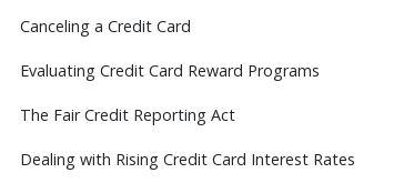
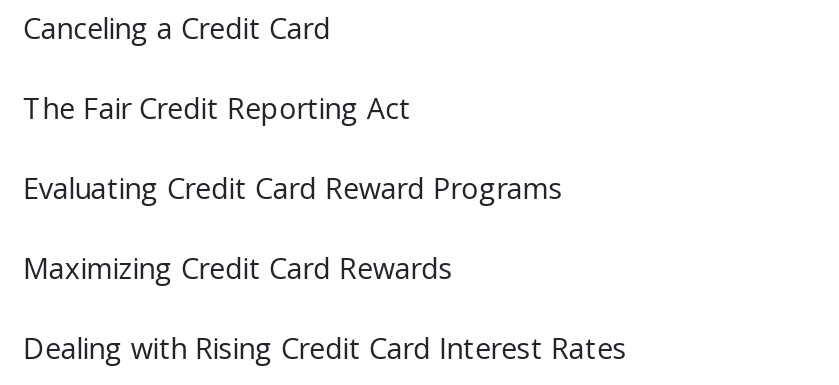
+ Maximizing Credit Card Rewards

moved up: The Fair Credit Reporting Act
